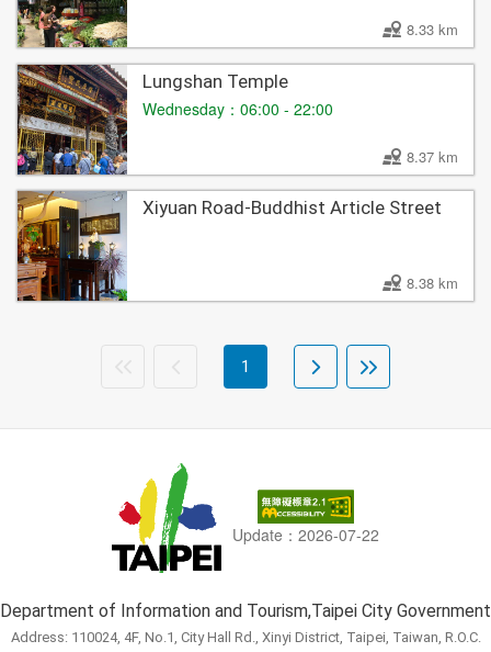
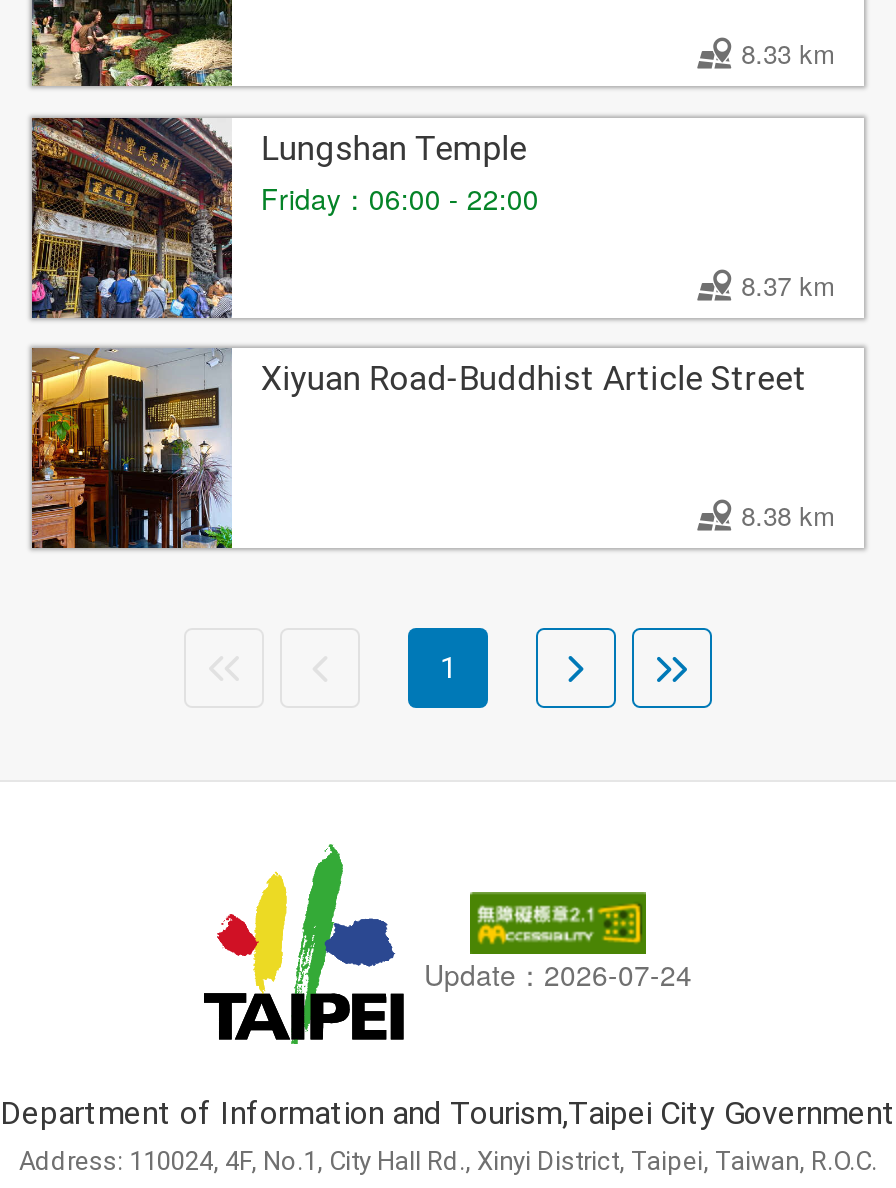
- Wednesday：06:00 - 22:00
+ Friday：06:00 - 22:00

- Update：2026-07-22
+ Update：2026-07-24
